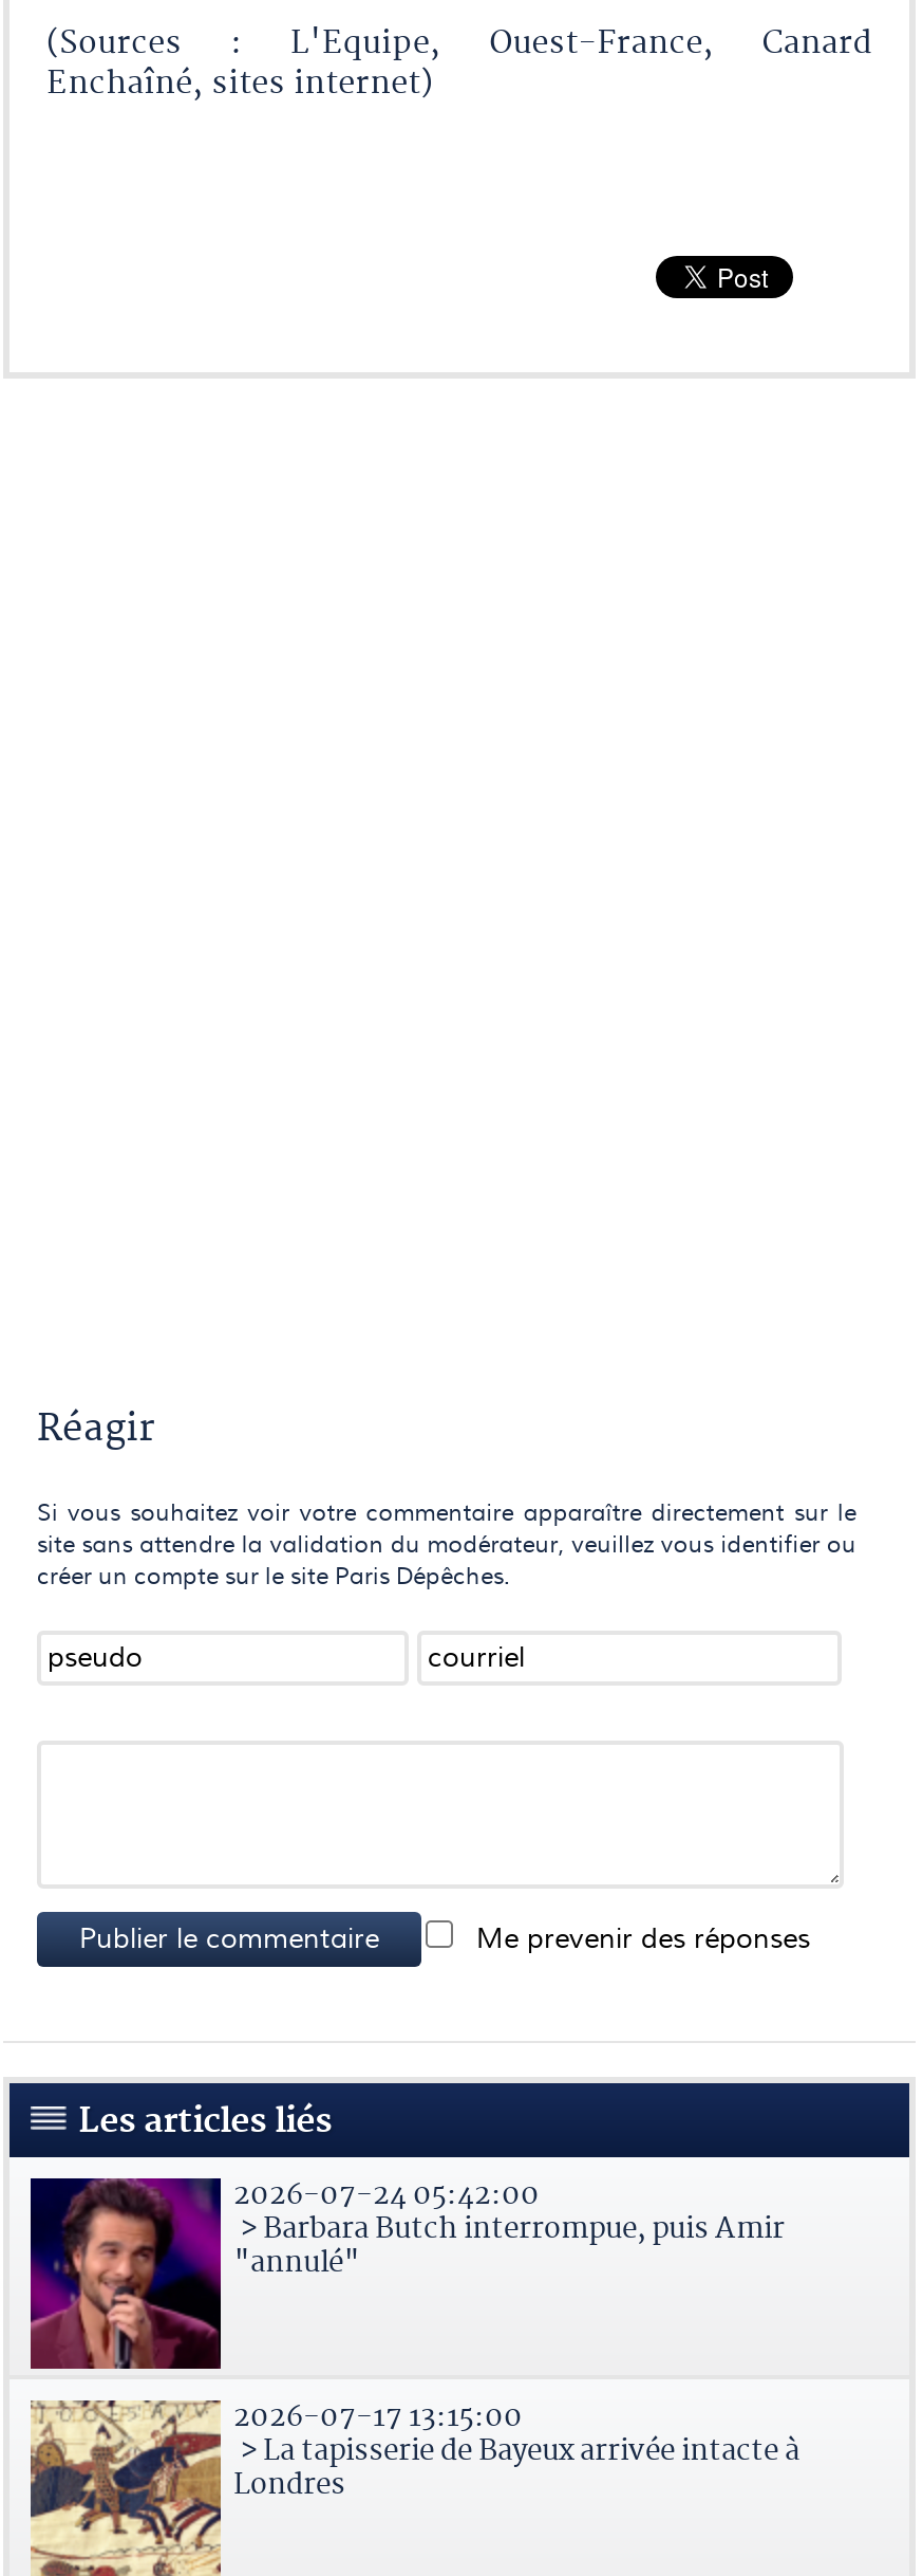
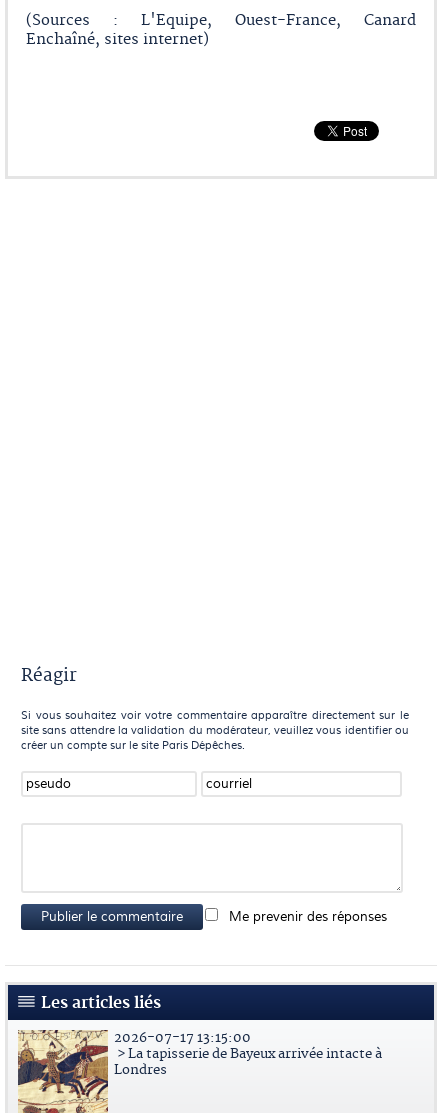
- [image]
- 2026-07-24 05:42:00
- > Barbara Butch interrompue, puis Amir
- "annulé"
